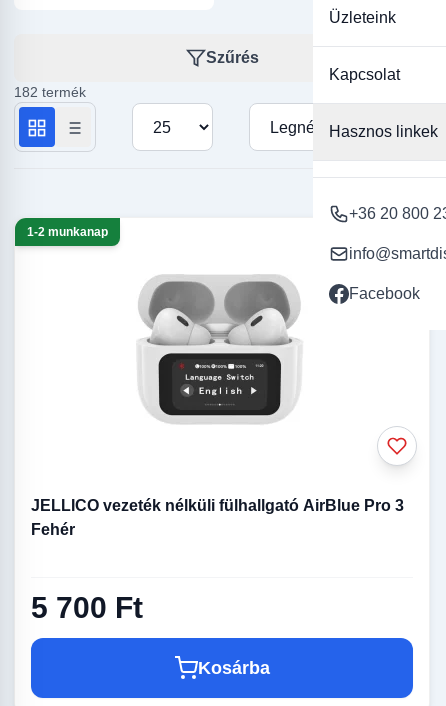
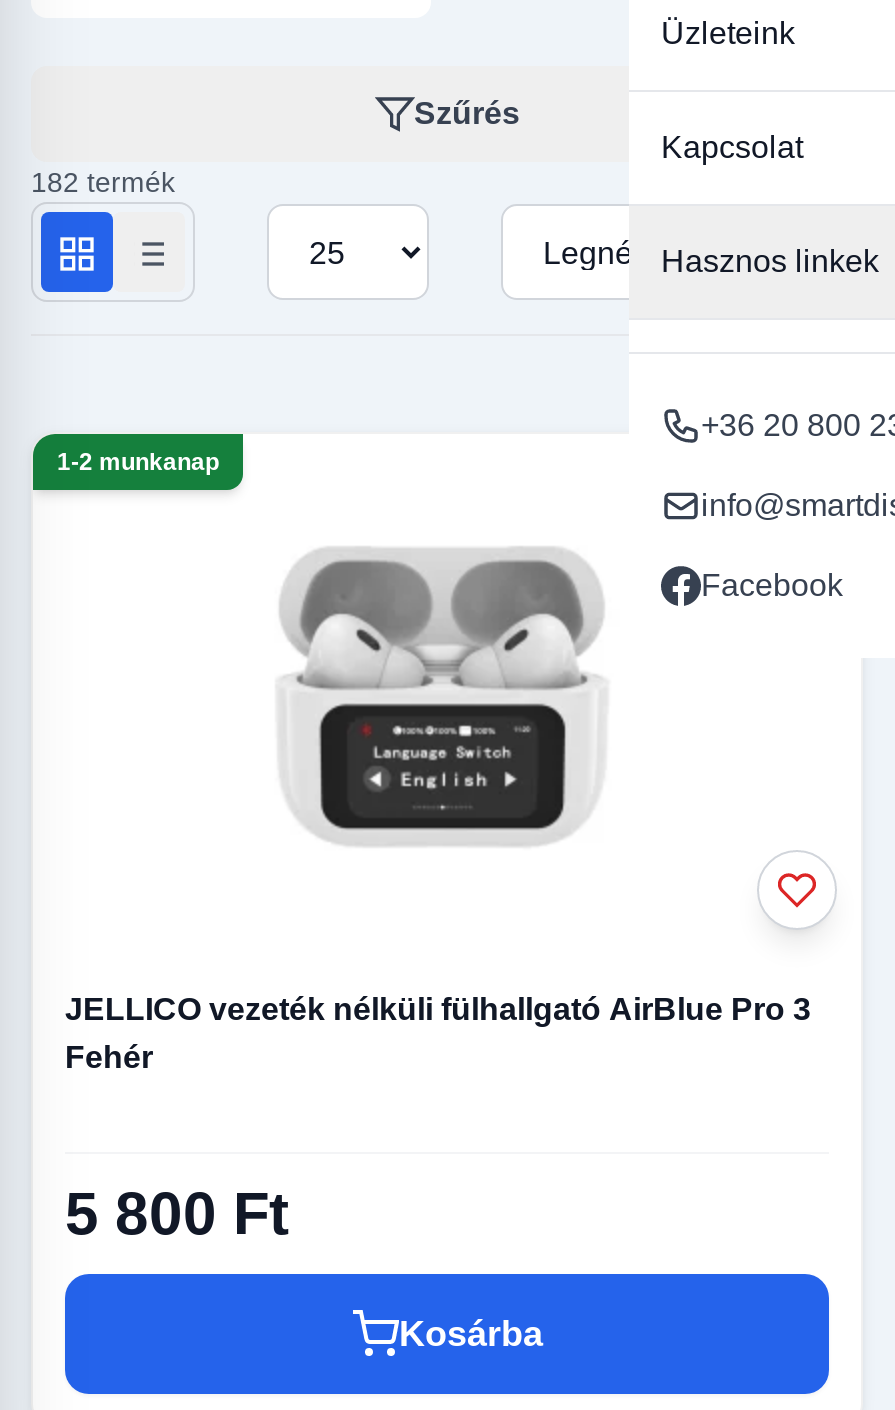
- 5 700 Ft
+ 5 800 Ft
